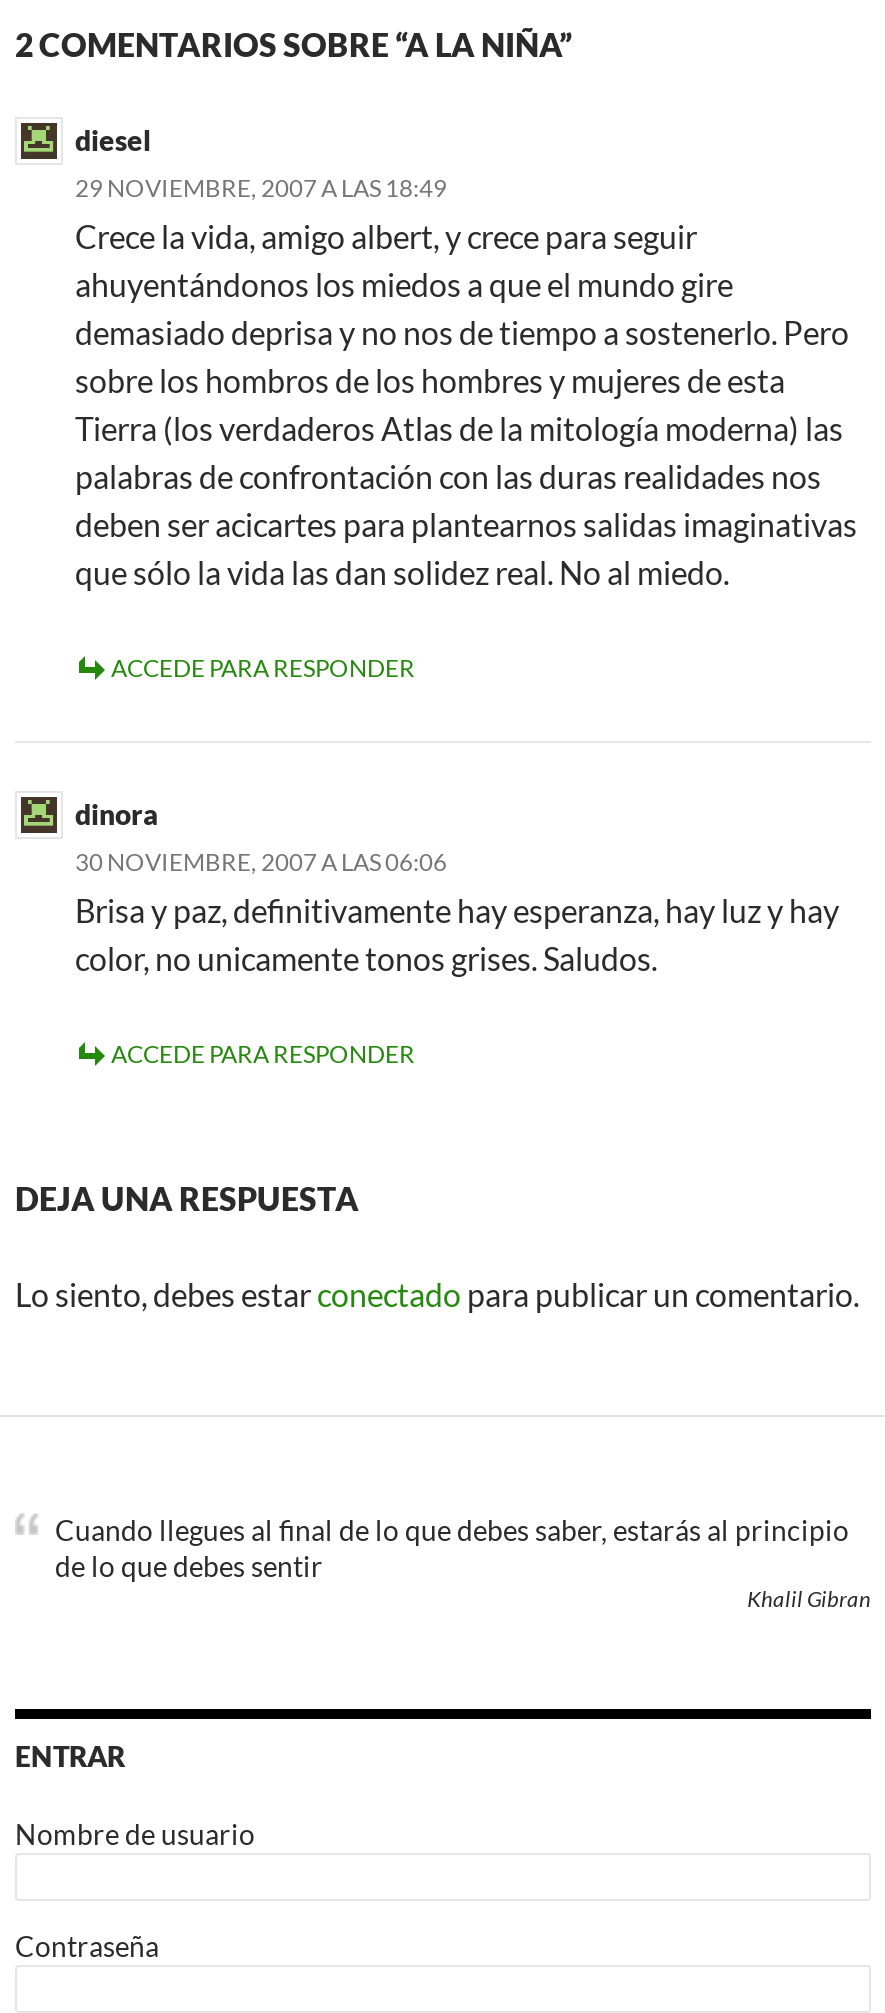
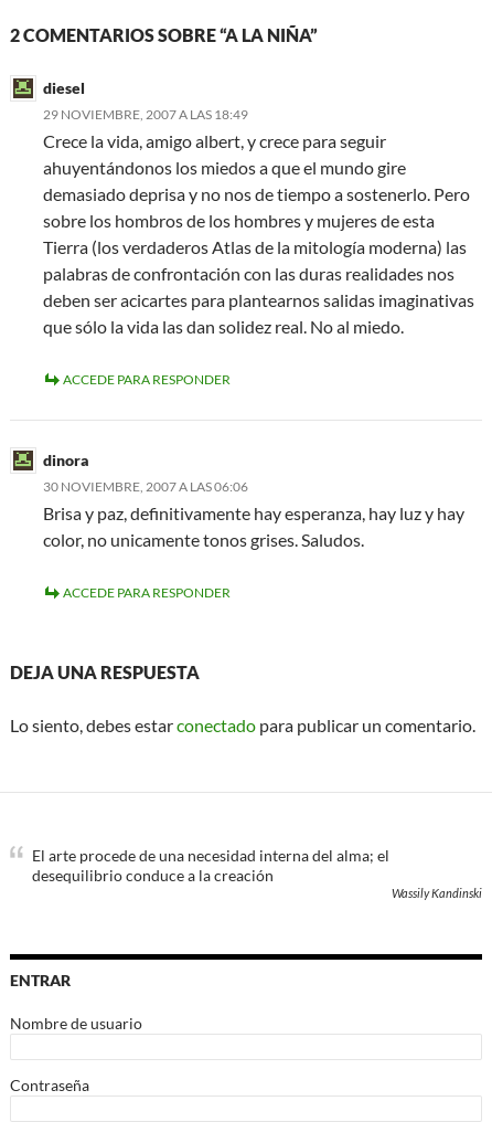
- Cuando llegues al final de lo que debes saber, estarás al principio
- de lo que debes sentir
- Khalil Gibran
+ El arte procede de una necesidad interna del alma; el
+ desequilibrio conduce a la creación
+ Wassily Kandinski
